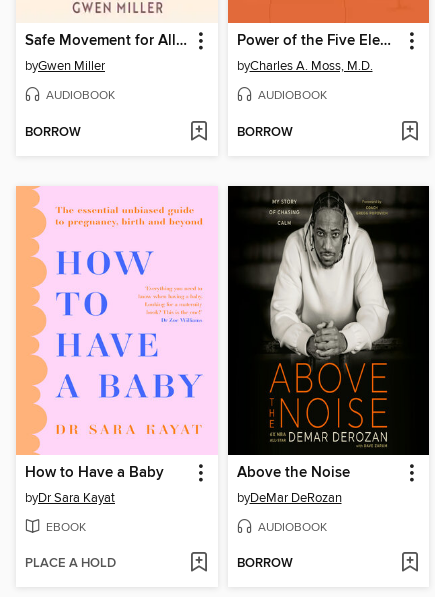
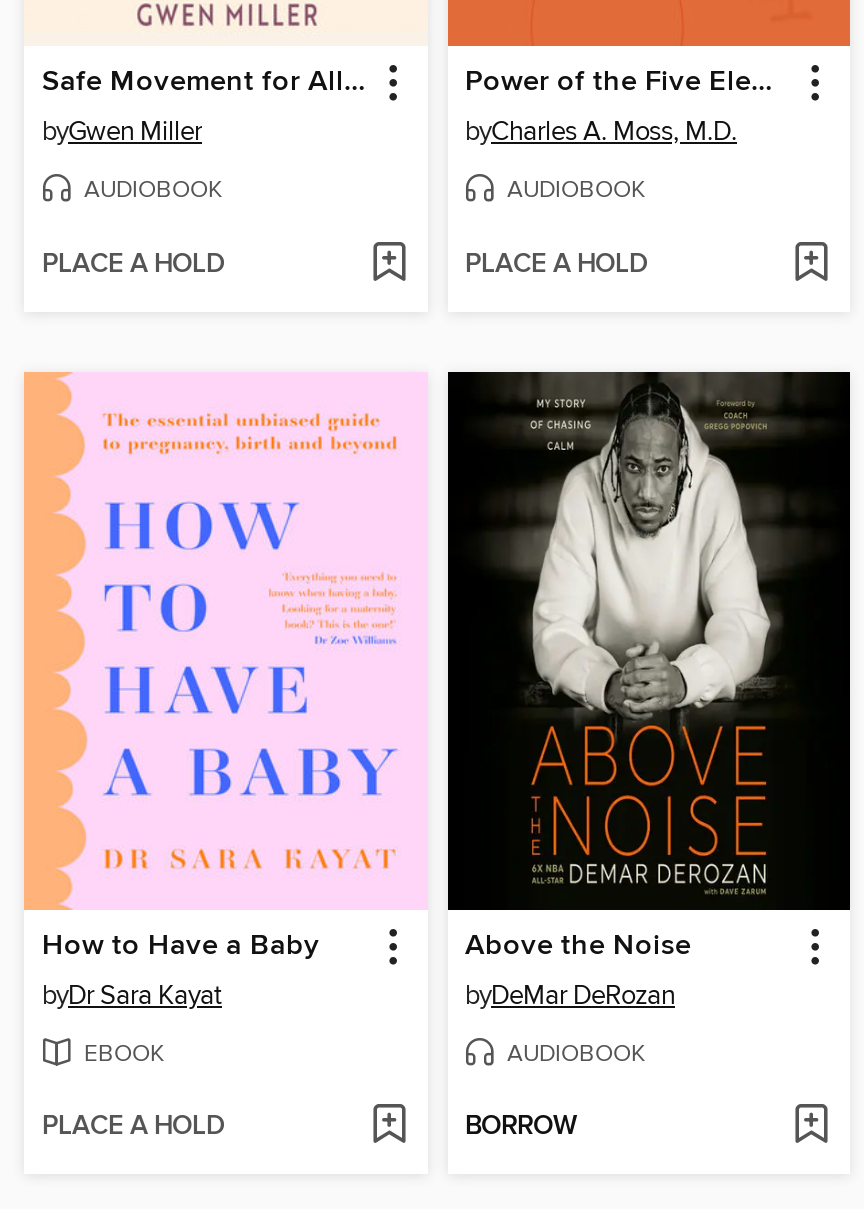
- BORROW
+ PLACE A HOLD

- BORROW
+ PLACE A HOLD
